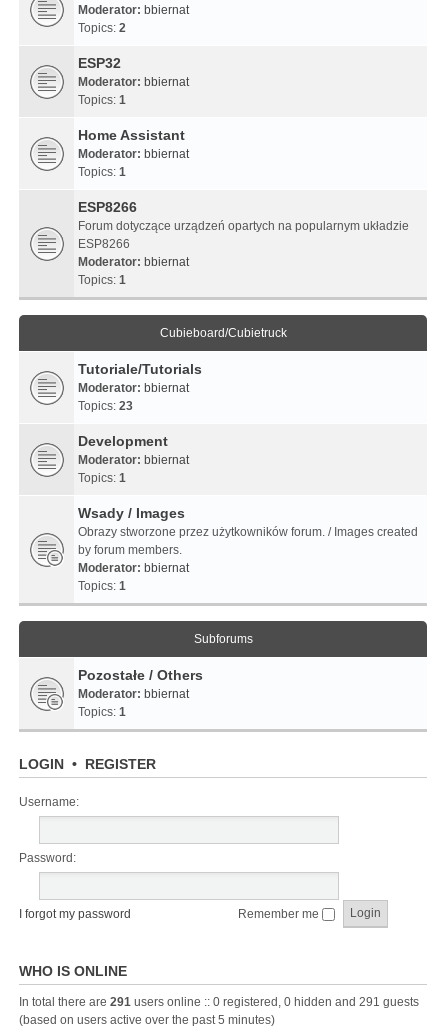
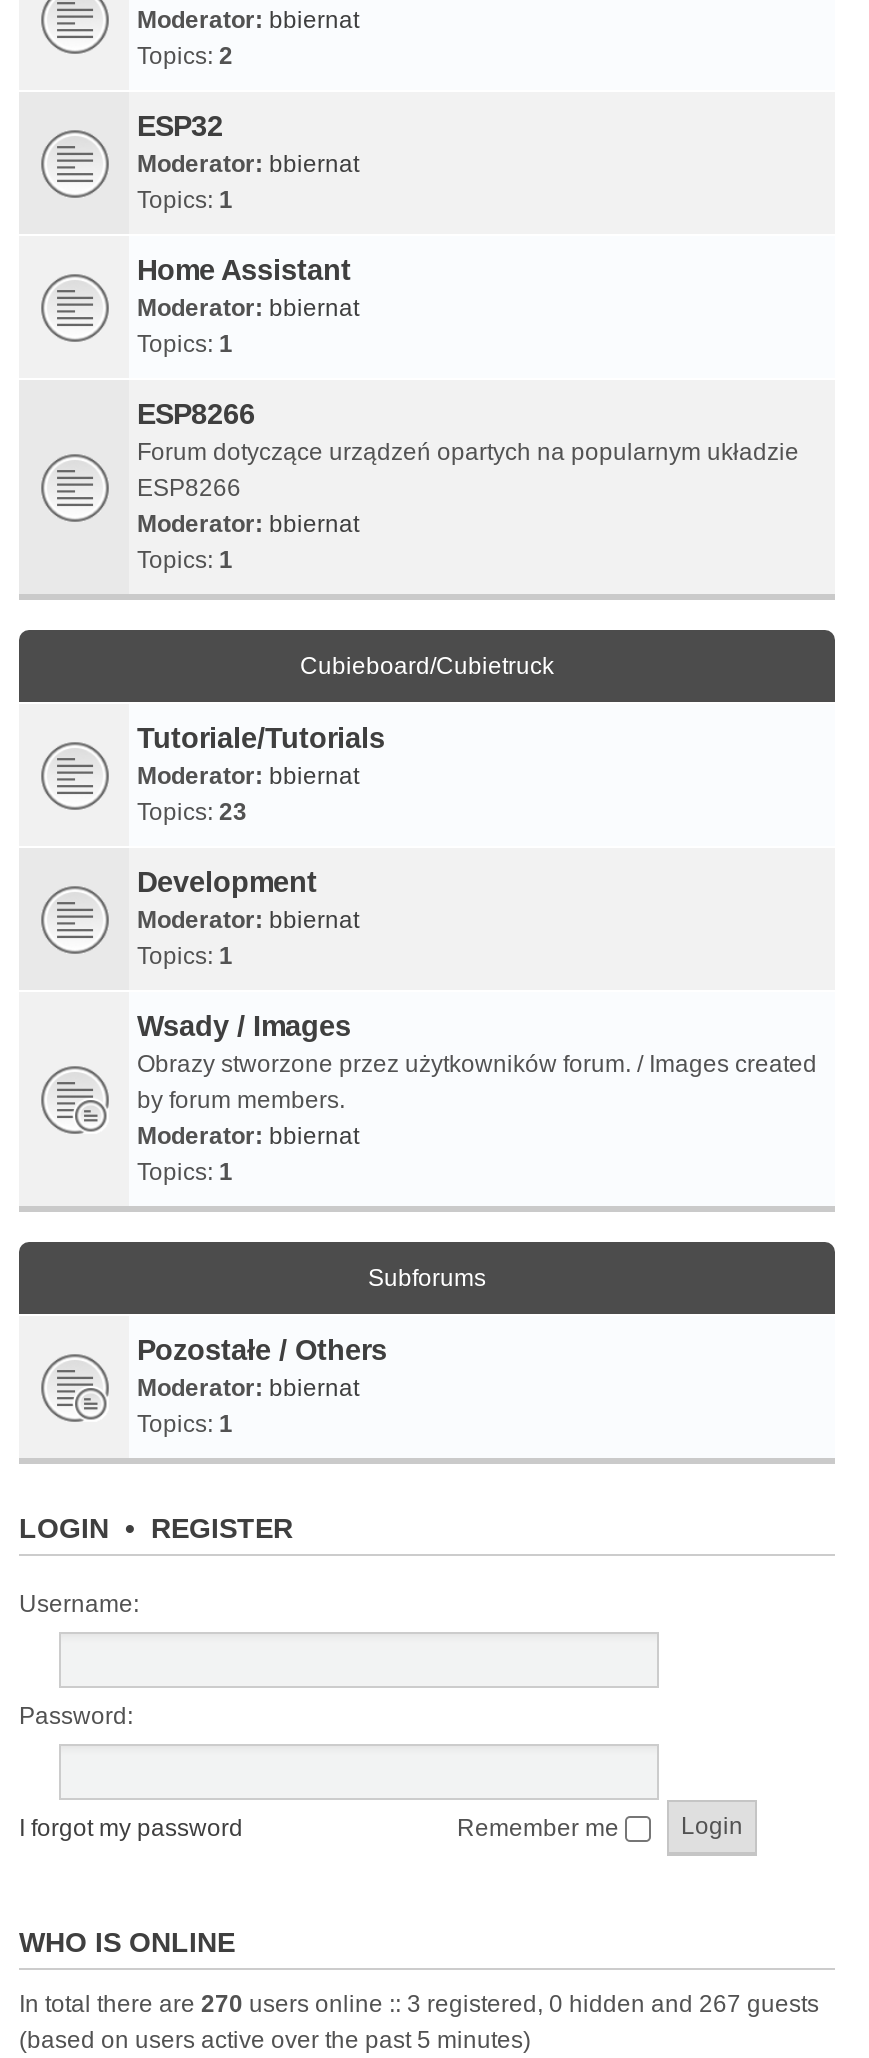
- In total there are 291 users online :: 0 registered, 0 hidden and 291 guests
+ In total there are 270 users online :: 3 registered, 0 hidden and 267 guests
